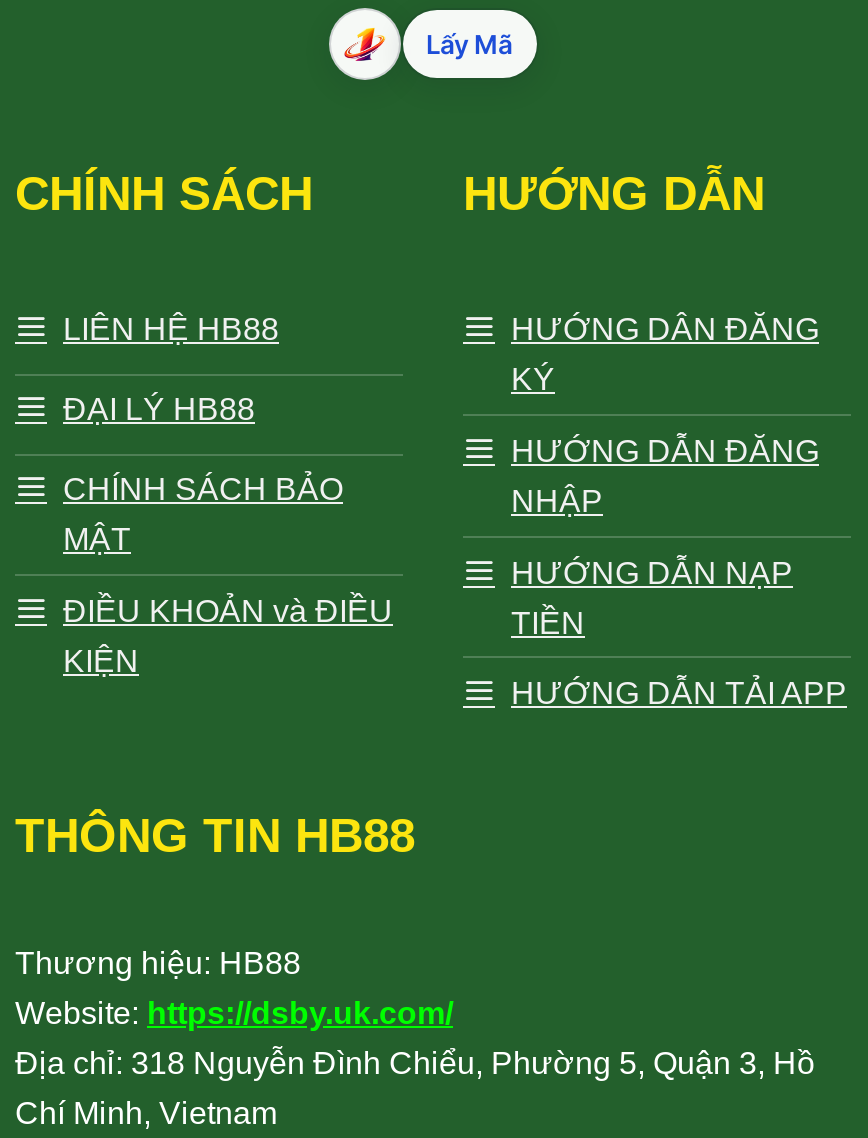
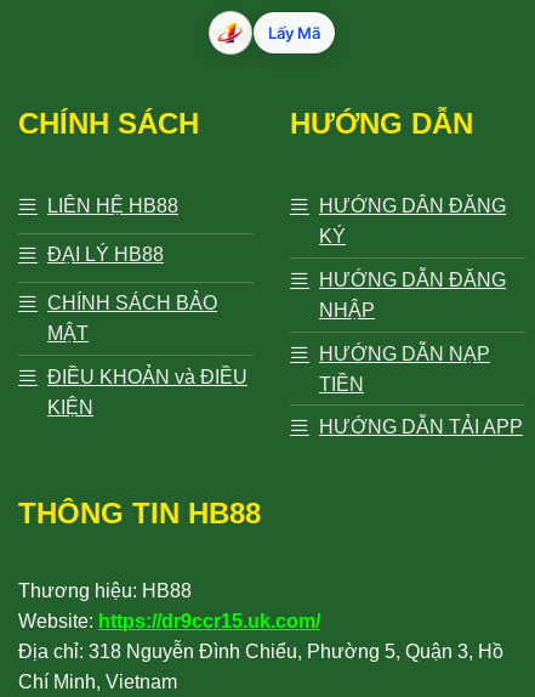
- Website: https://dsby.uk.com/
+ Website: https://dr9ccr15.uk.com/
